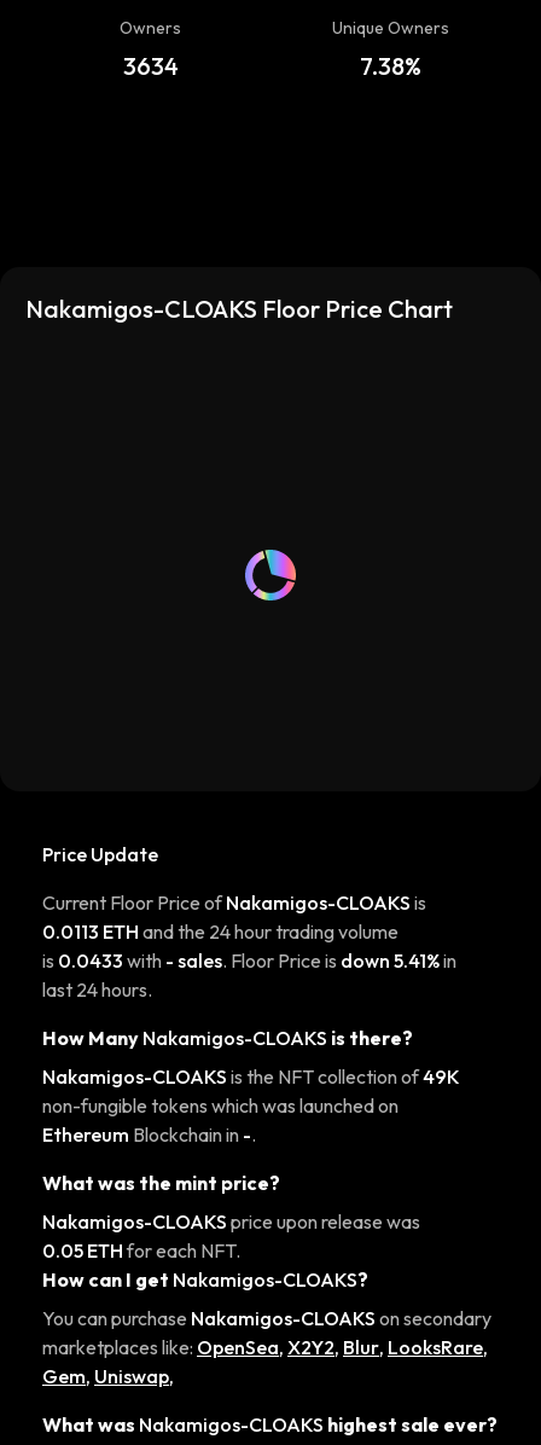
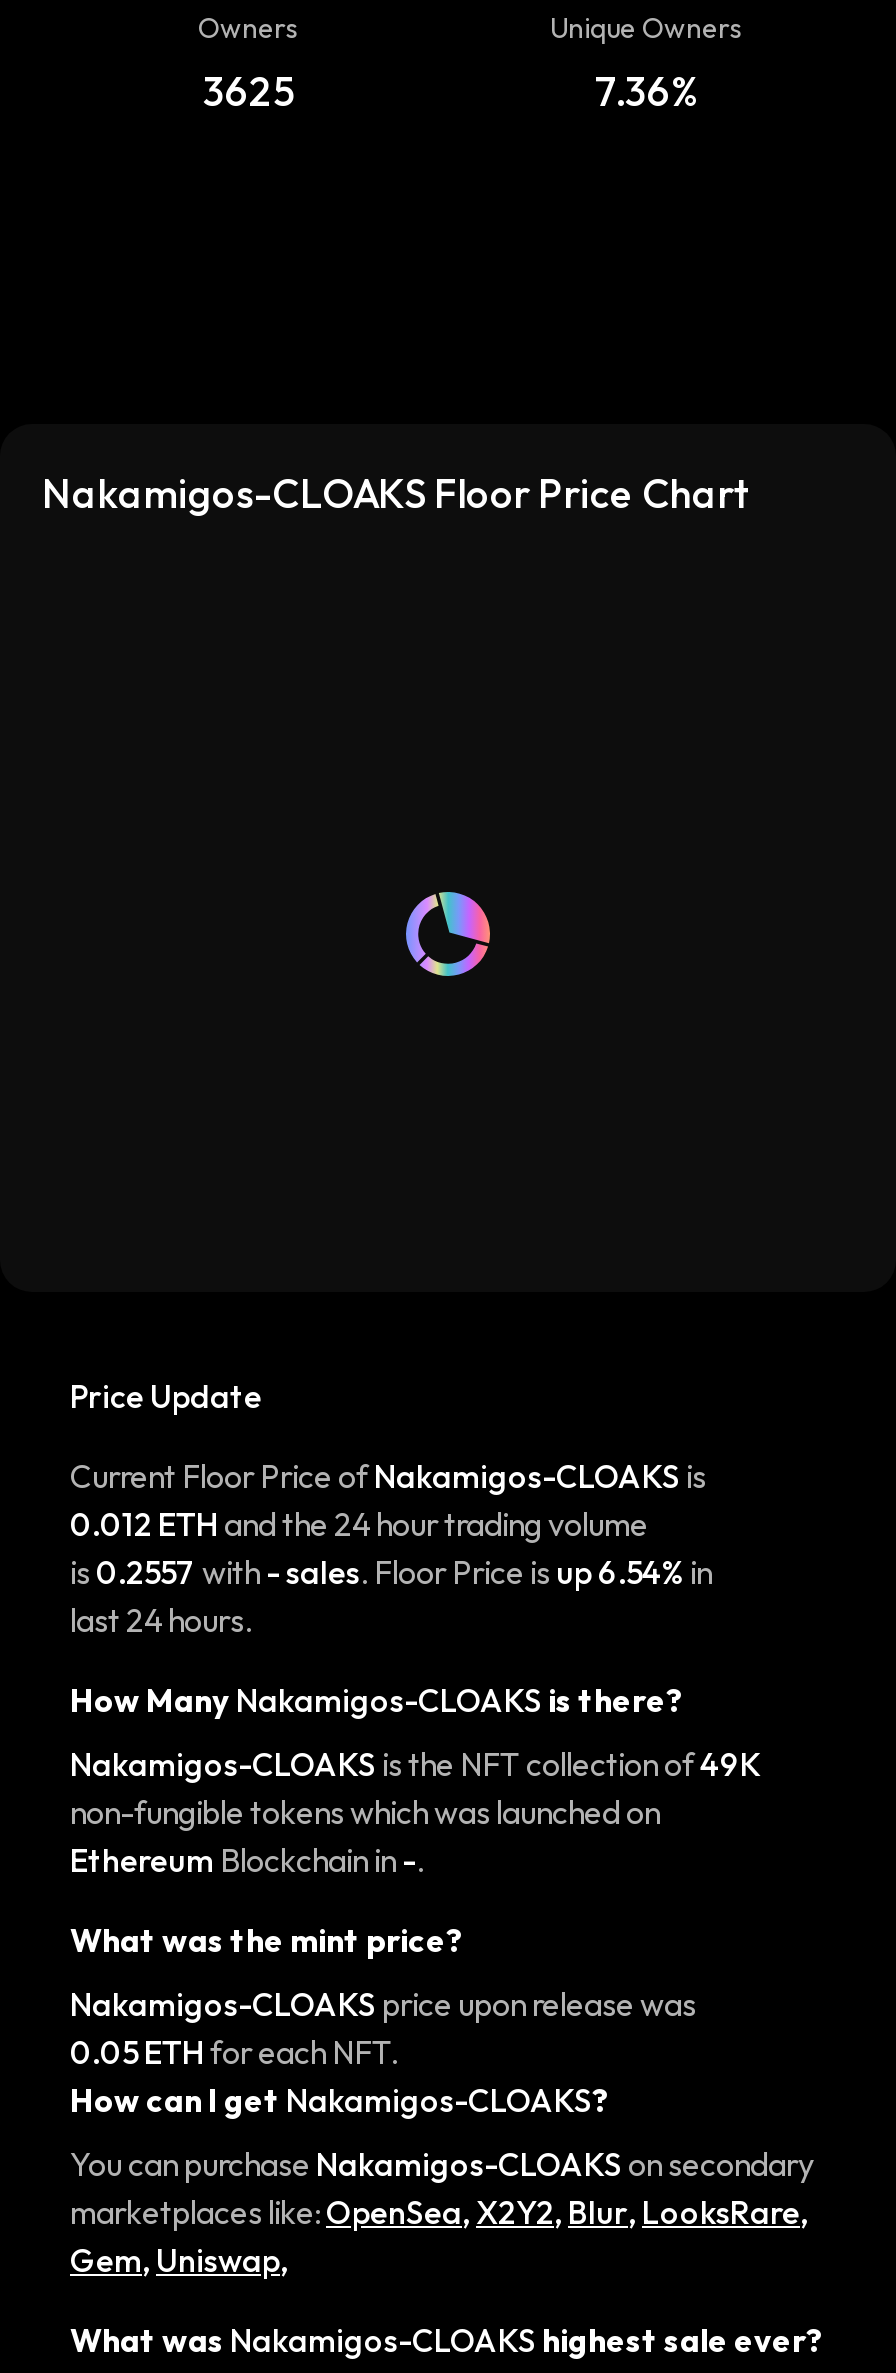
- 3634
+ 3625

- 7.38%
+ 7.36%

- 0.0113 ETH and the 24 hour trading volume
+ 0.012 ETH and the 24 hour trading volume

- is 0.0433 with - sales. Floor Price is down 5.41% in
+ is 0.2557 with - sales. Floor Price is up 6.54% in
